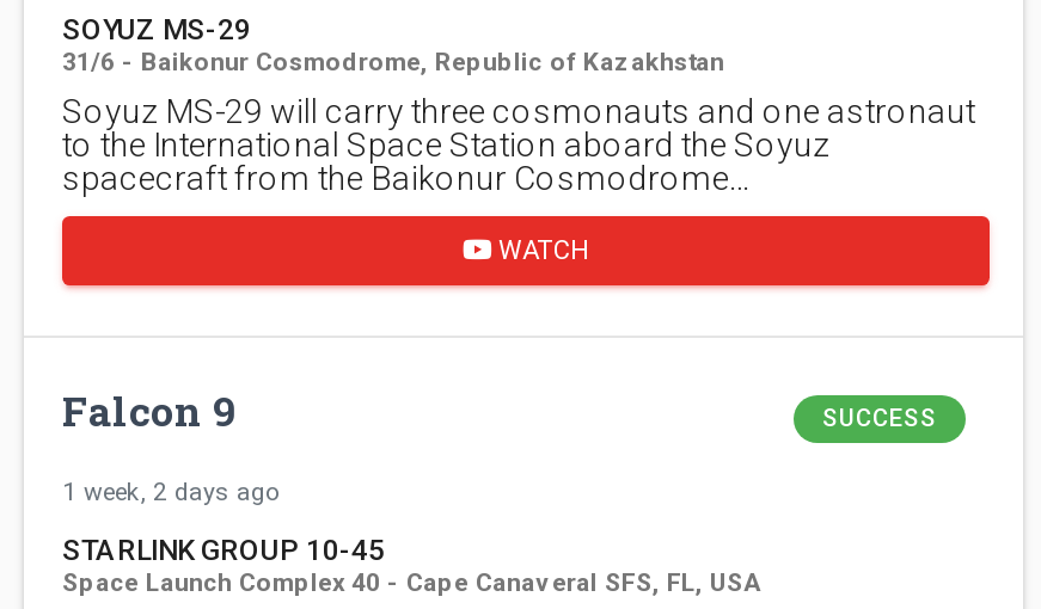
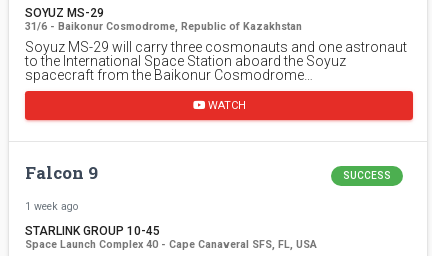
- 1 week, 2 days ago
+ 1 week ago
